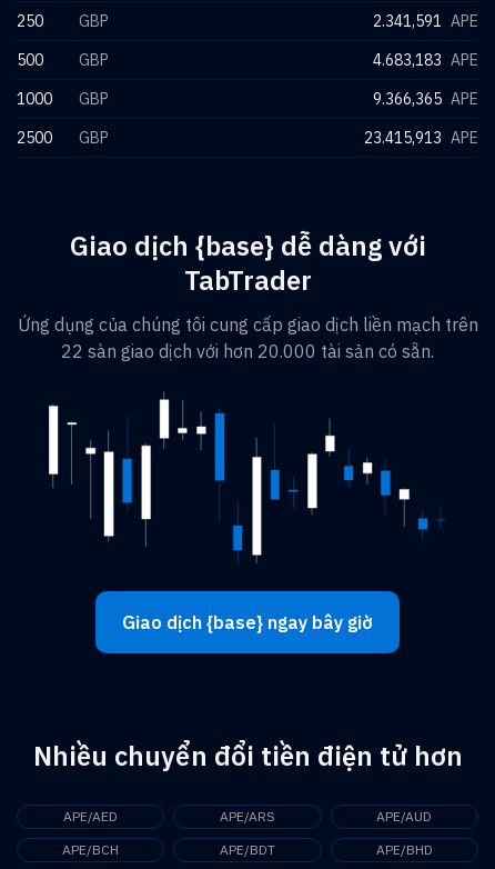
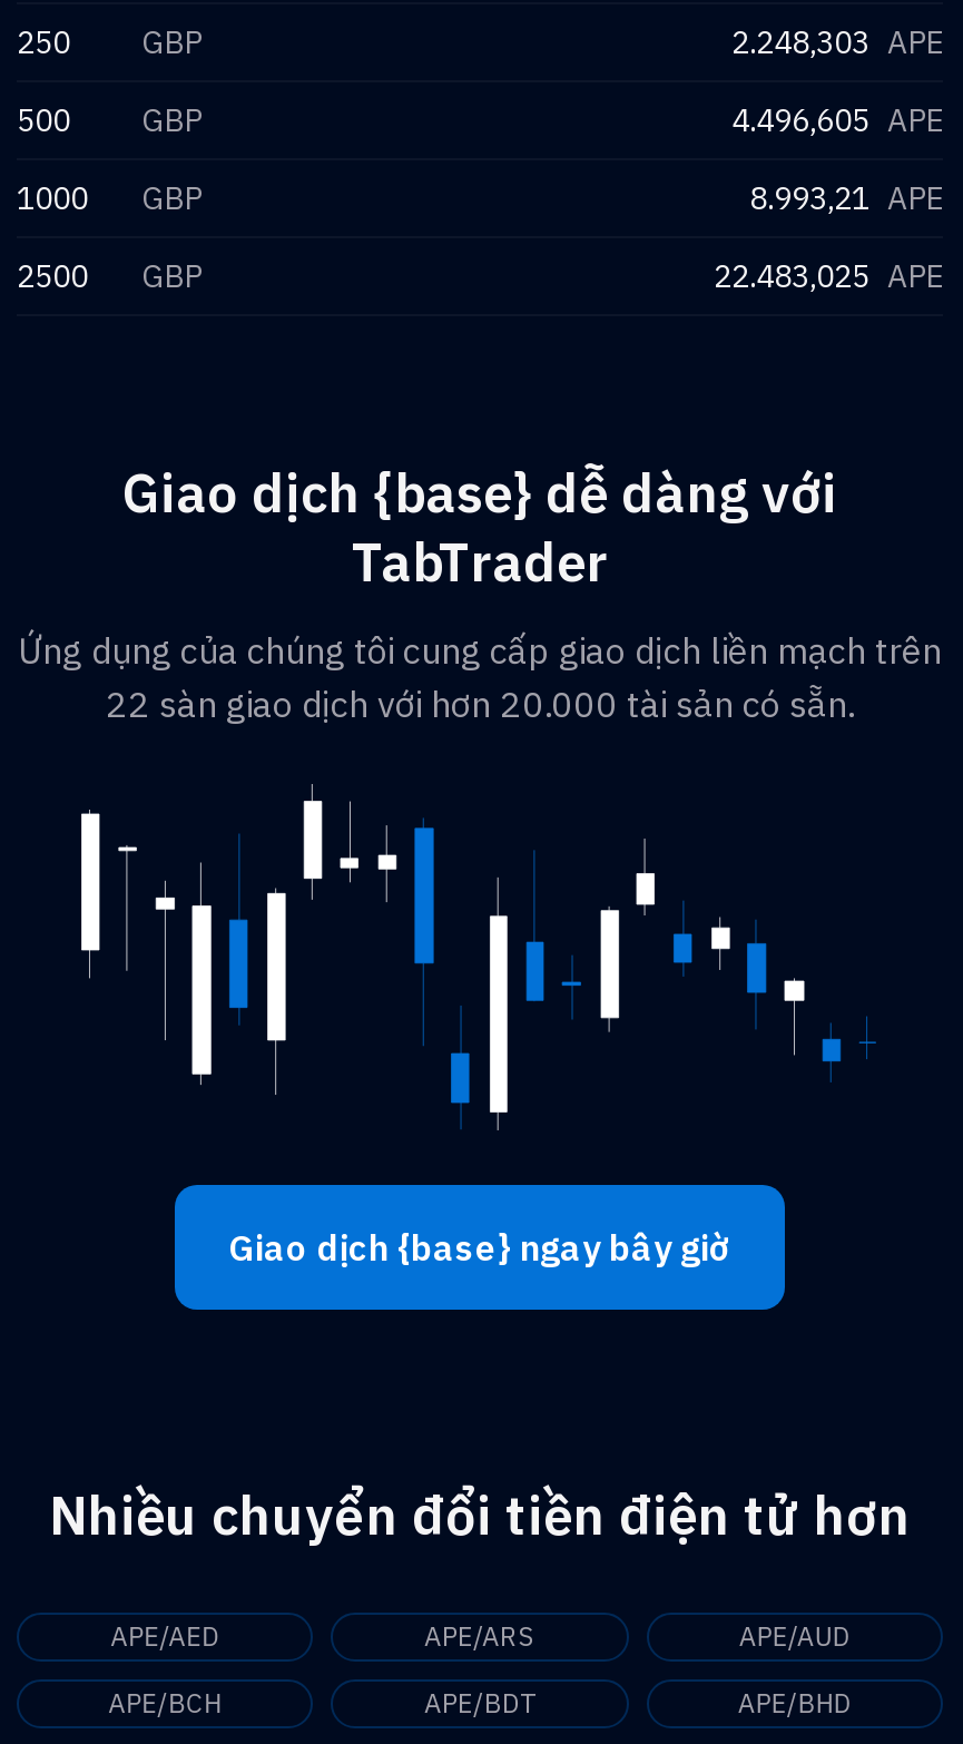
- 2.341,591 APE
+ 2.248,303 APE

- 4.683,183 APE
+ 4.496,605 APE

- 9.366,365 APE
+ 8.993,21 APE

- 23.415,913 APE
+ 22.483,025 APE
